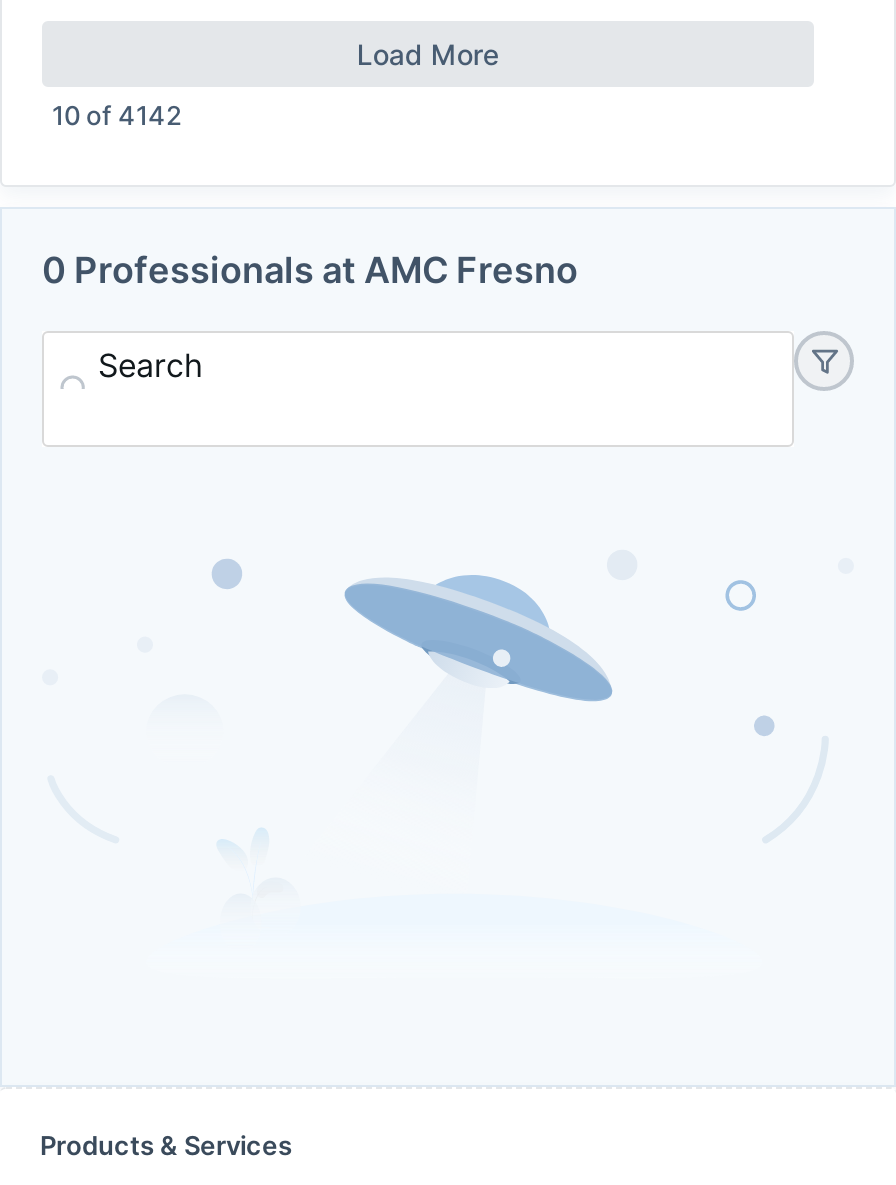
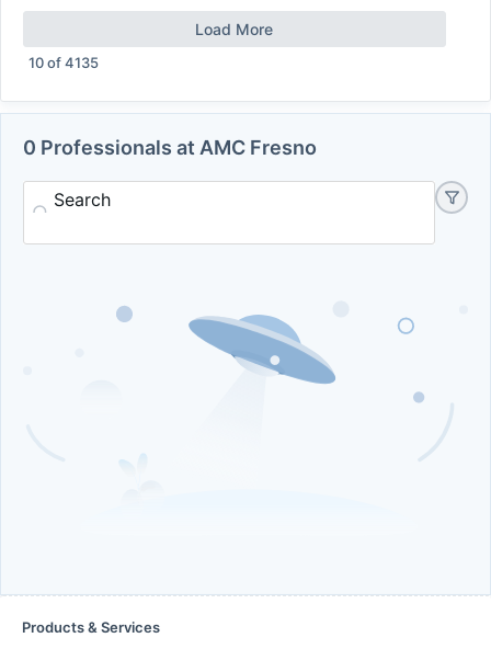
- 10 of 4142
+ 10 of 4135
